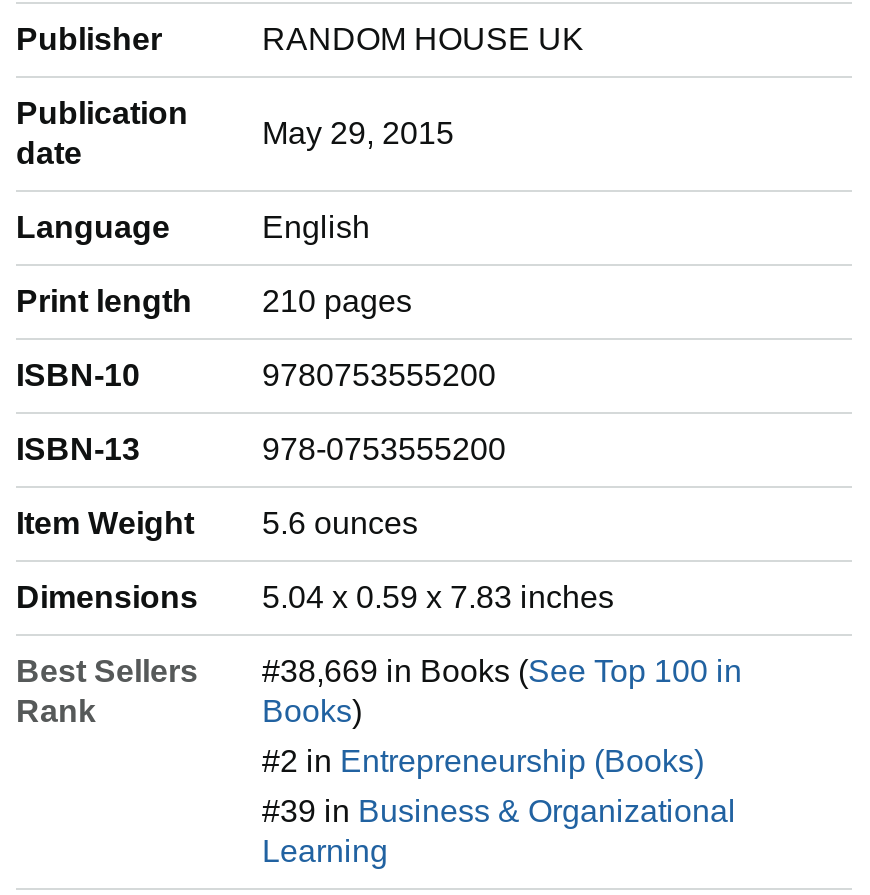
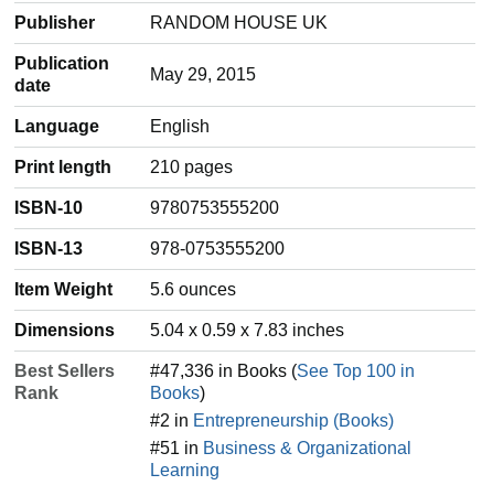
- #38,669 in Books (See Top 100 in
+ #47,336 in Books (See Top 100 in

- #39 in Business & Organizational
+ #51 in Business & Organizational
